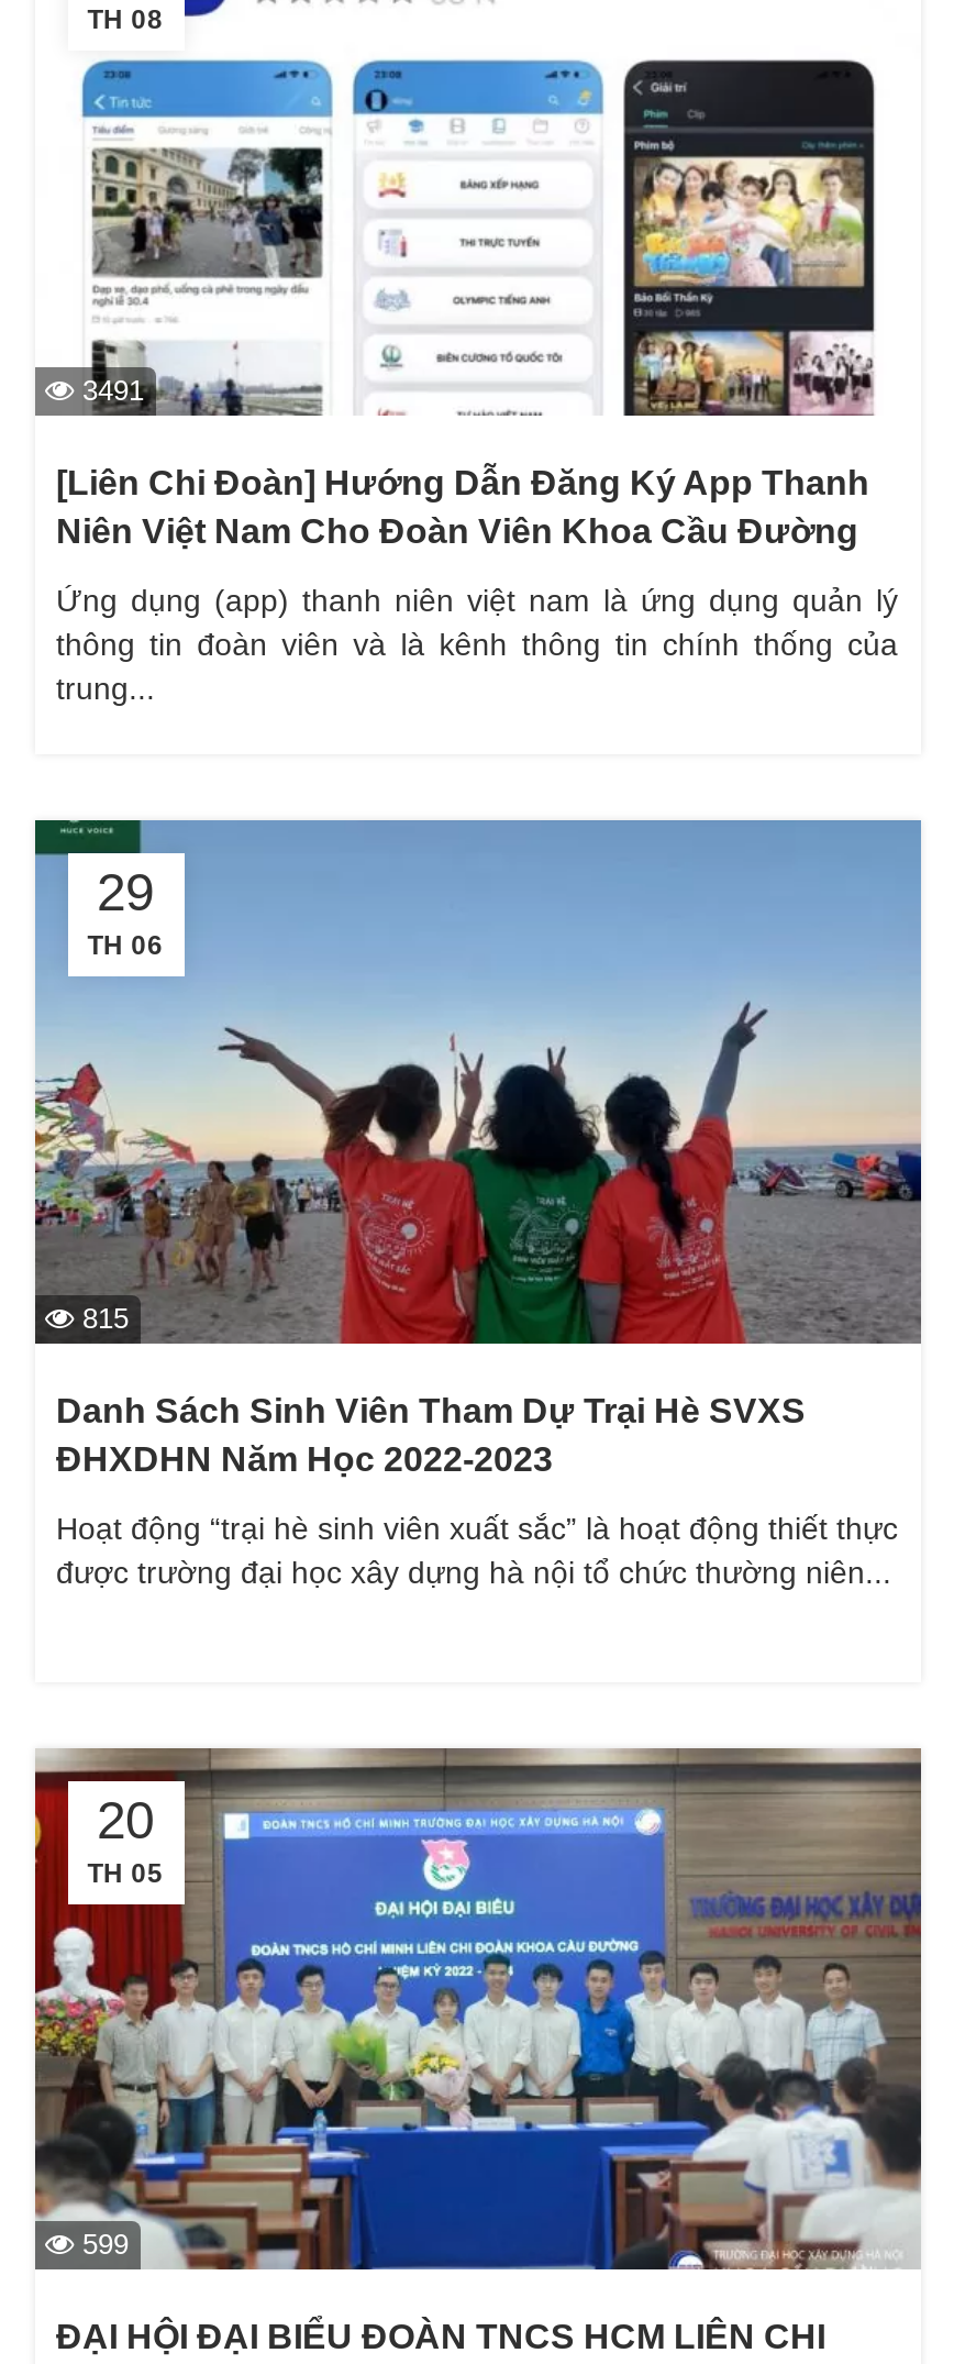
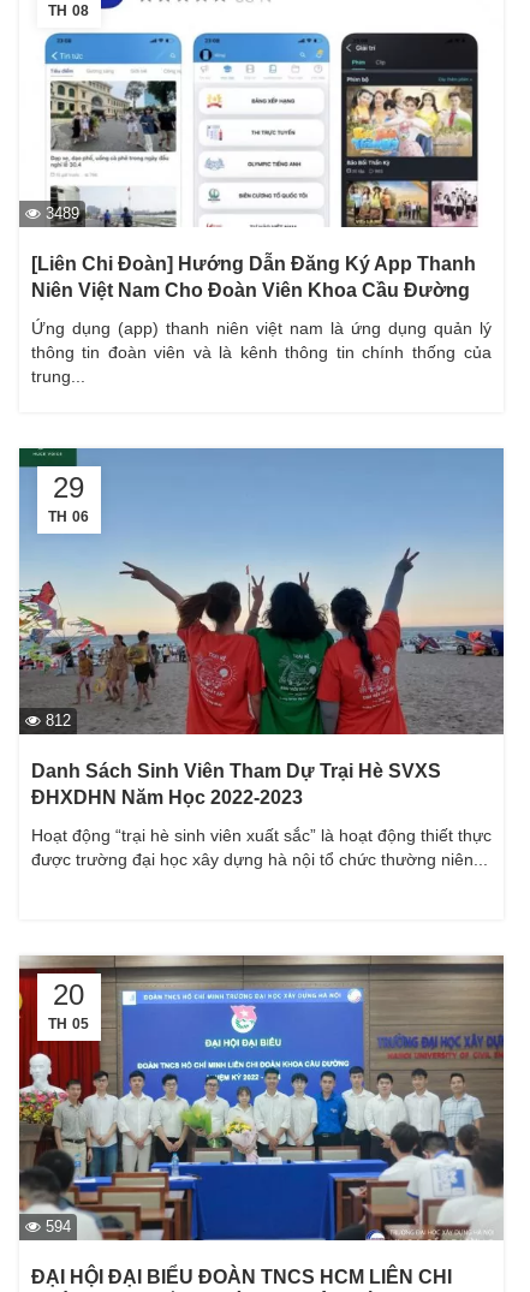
- 3491
+ 3489

- 815
+ 812

- 599
+ 594
